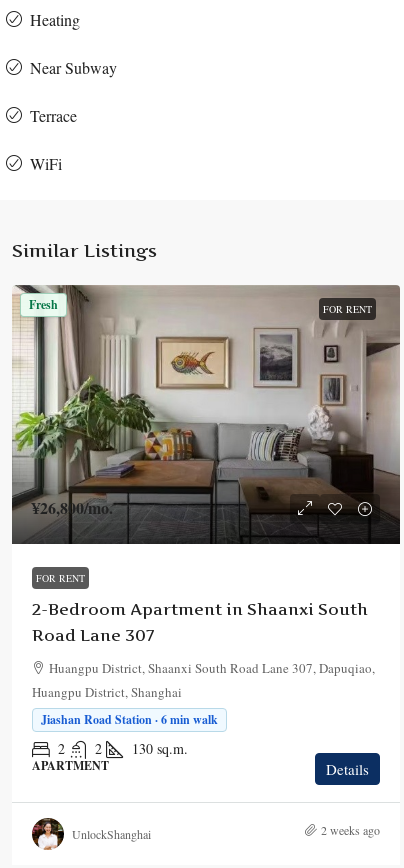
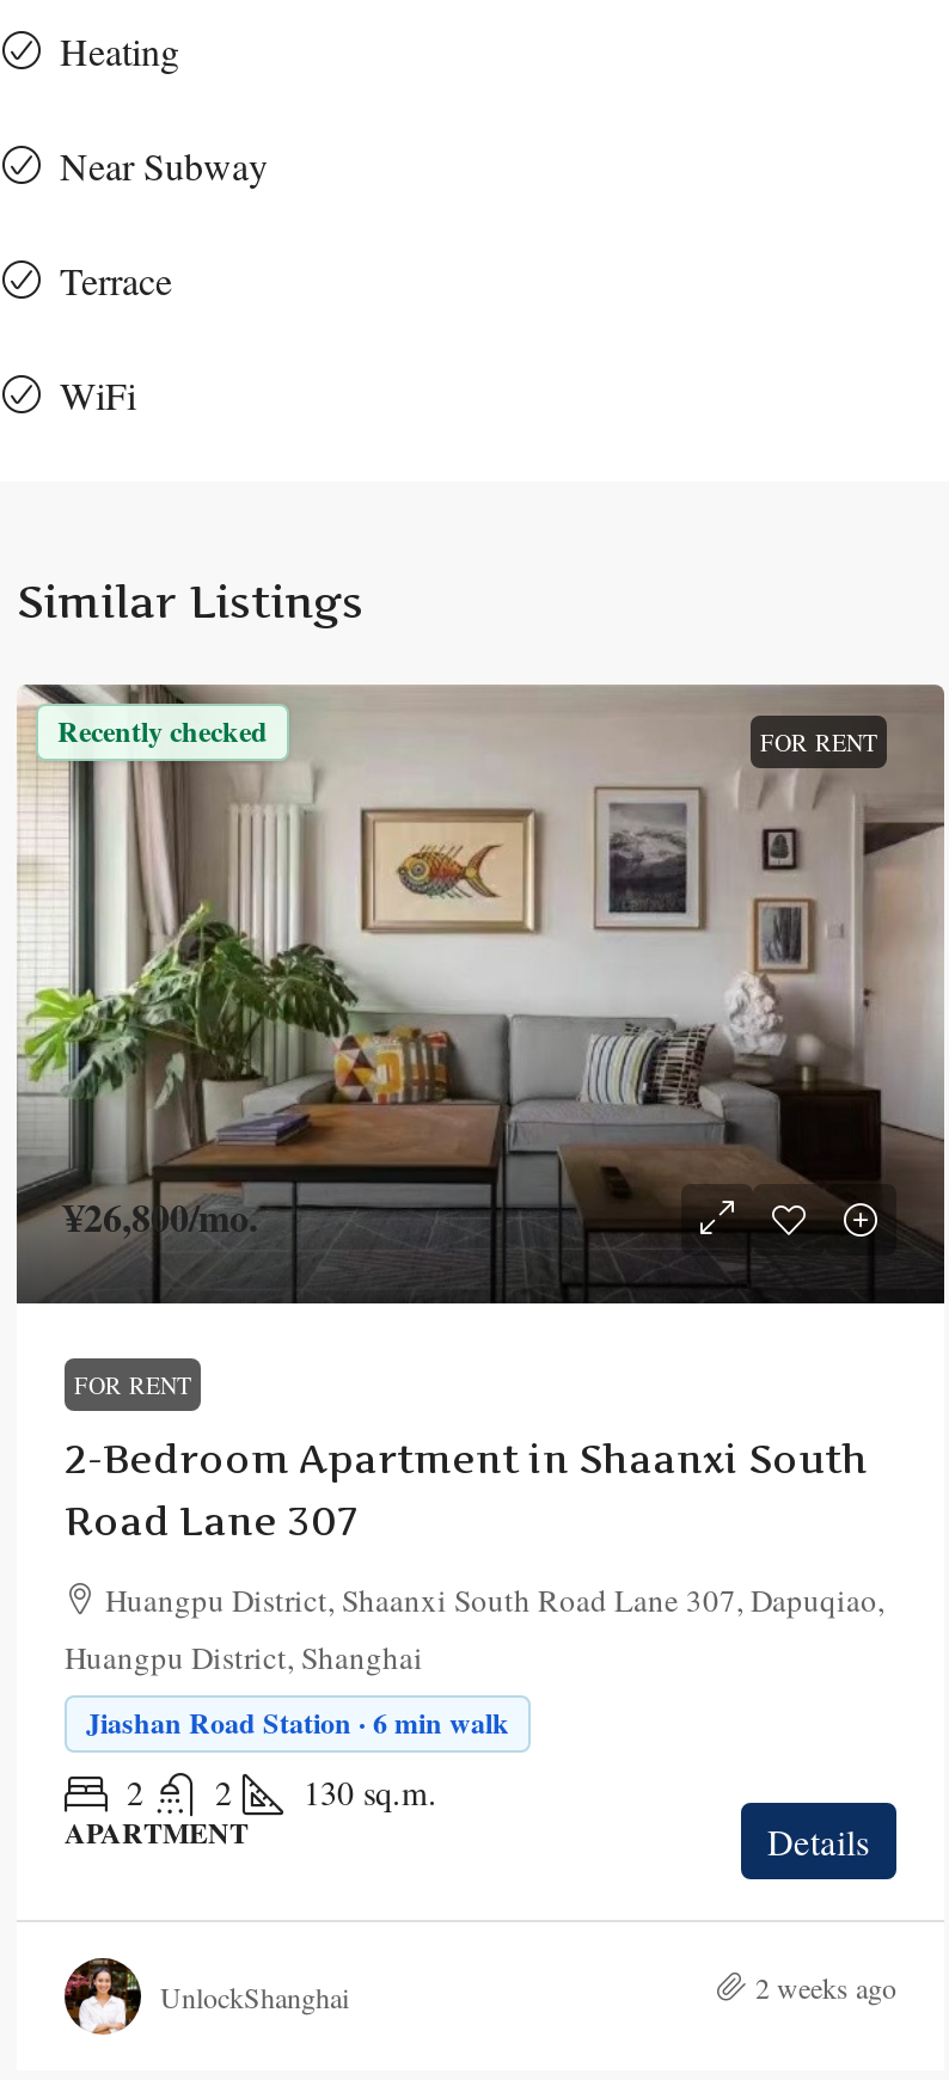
- Fresh
+ Recently checked
